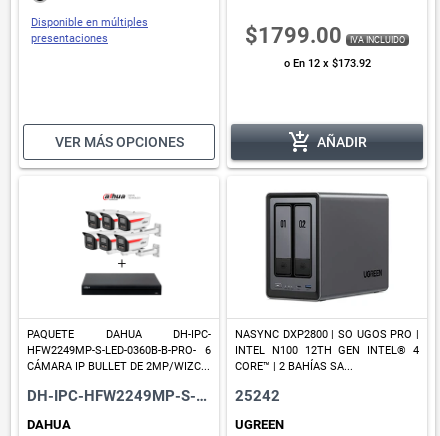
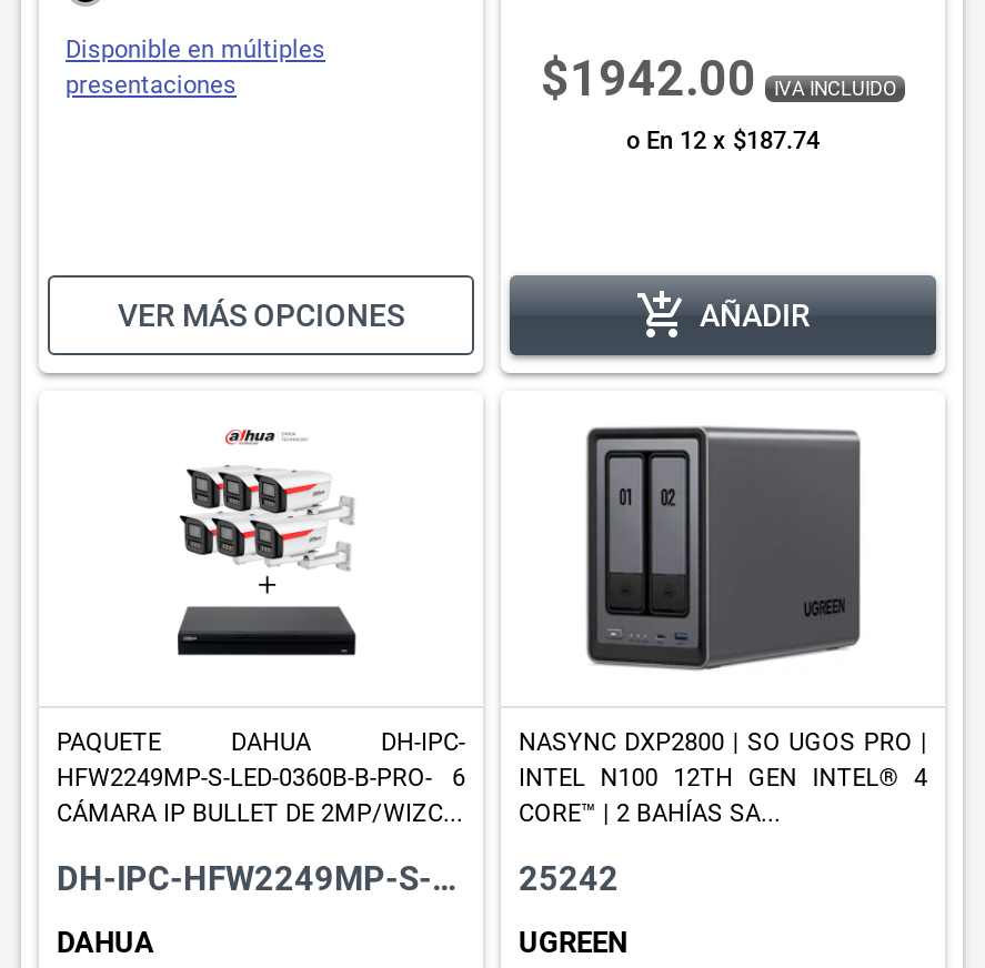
- $1799.00 IVA INCLUIDO
+ $1942.00 IVA INCLUIDO

- o En 12 x $173.92
+ o En 12 x $187.74
